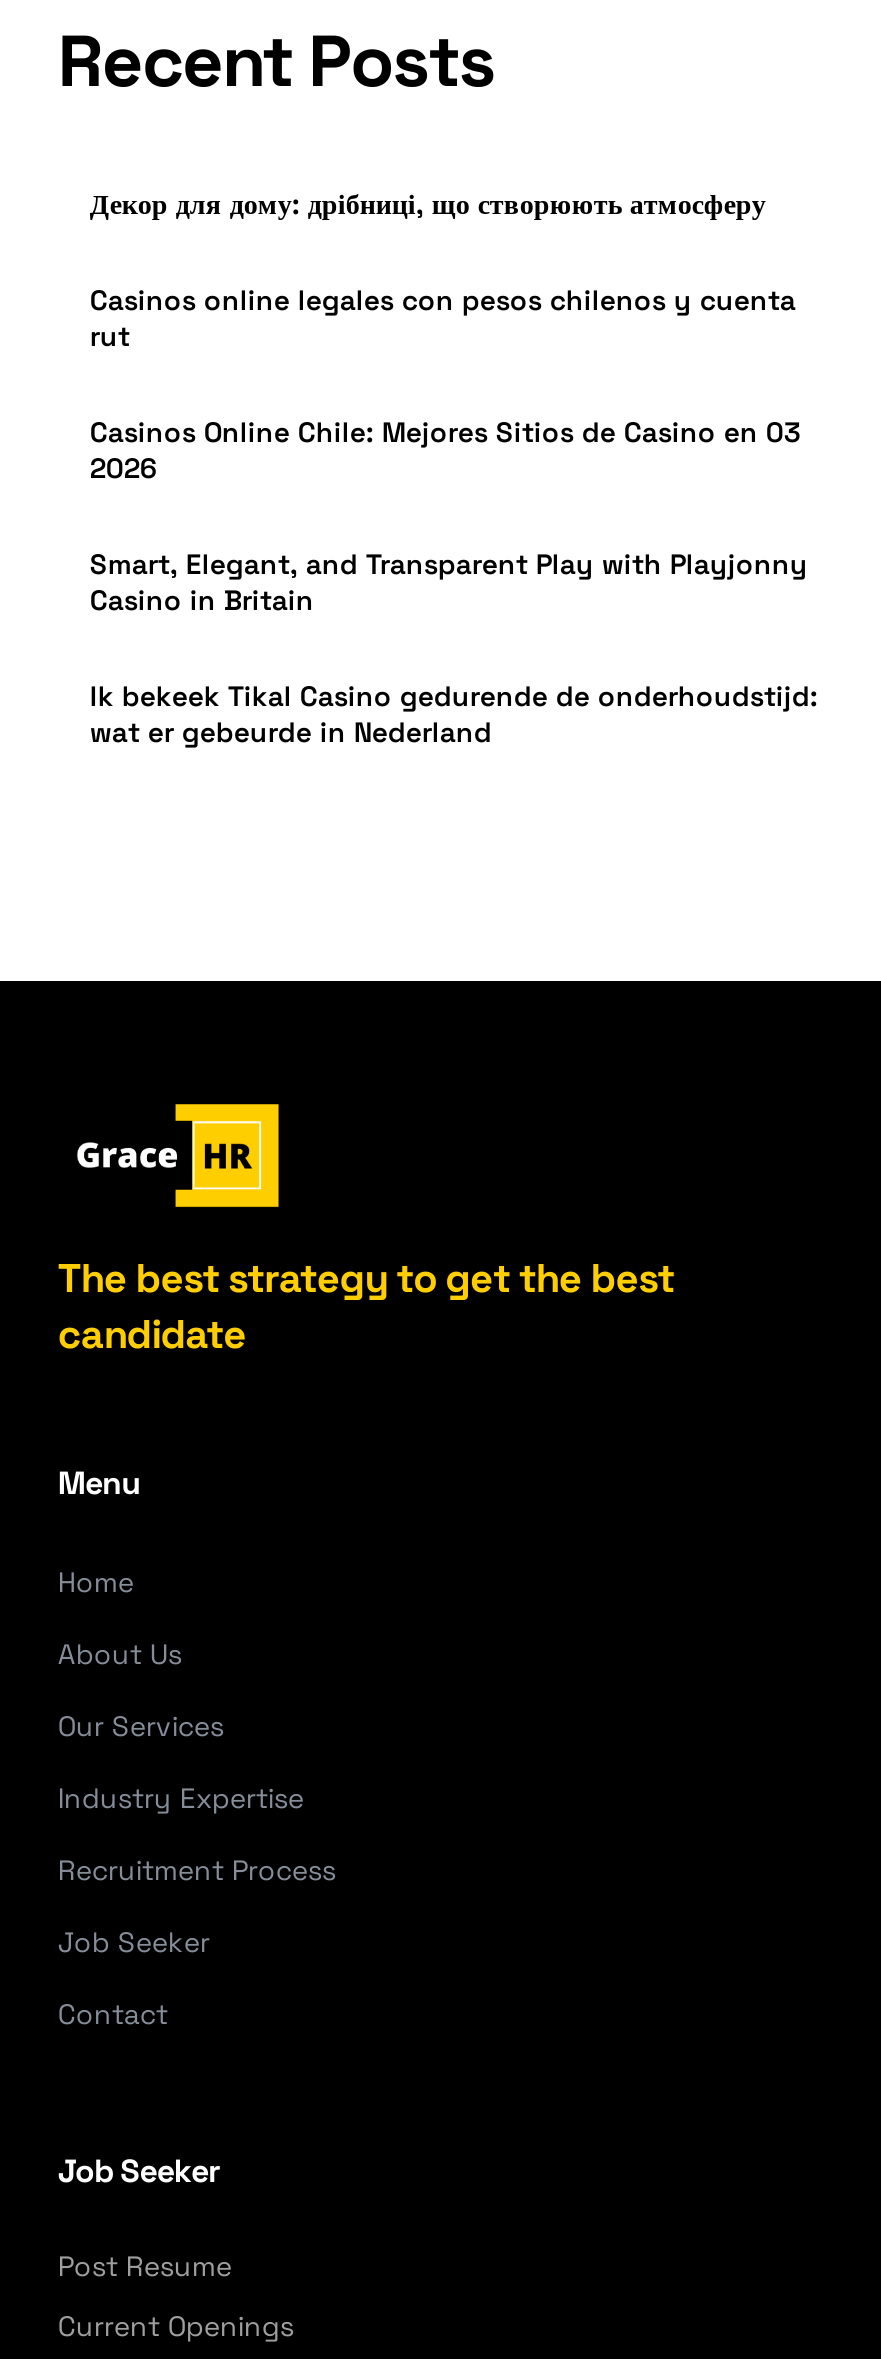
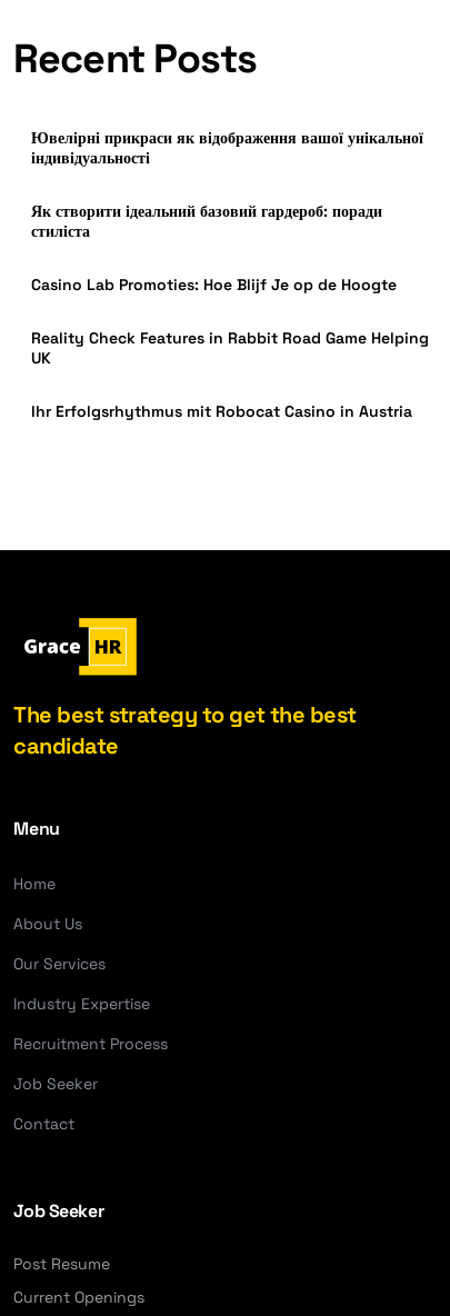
- Декор для дому: дрібниці, що створюють атмосферу
+ Ювелірні прикраси як відображення вашої унікальної
+ індивідуальності

- Casinos online legales con pesos chilenos y cuenta
- rut
+ Як створити ідеальний базовий гардероб: поради
+ стиліста

- Casinos Online Chile: Mejores Sitios de Casino en 03
- 2026
+ Casino Lab Promoties: Hoe Blijf Je op de Hoogte

- Smart, Elegant, and Transparent Play with Playjonny
- Casino in Britain
+ Reality Check Features in Rabbit Road Game Helping
+ UK

- Ik bekeek Tikal Casino gedurende de onderhoudstijd:
- wat er gebeurde in Nederland
+ Ihr Erfolgsrhythmus mit Robocat Casino in Austria
